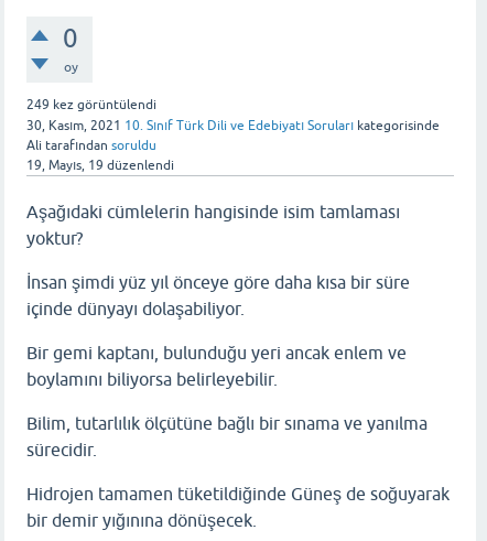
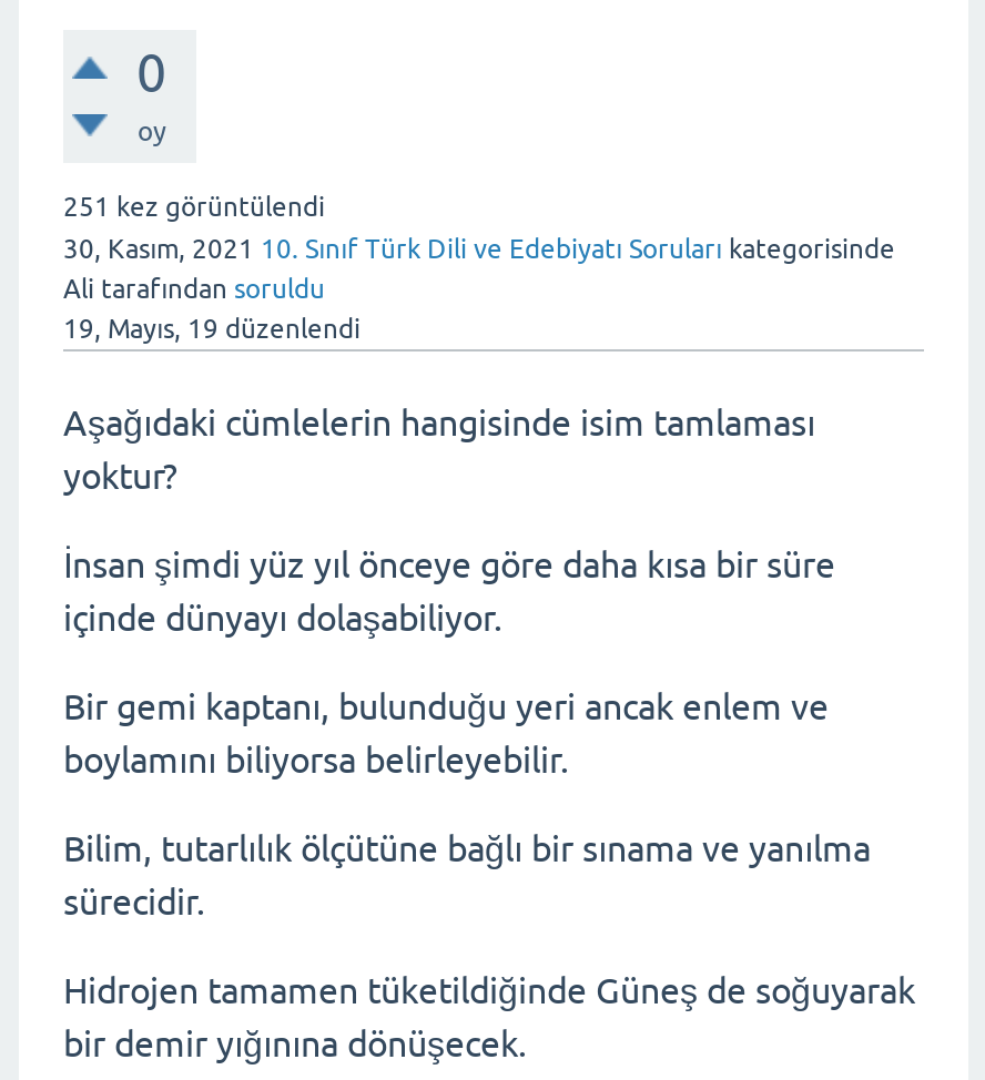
- 249 kez görüntülendi
+ 251 kez görüntülendi
